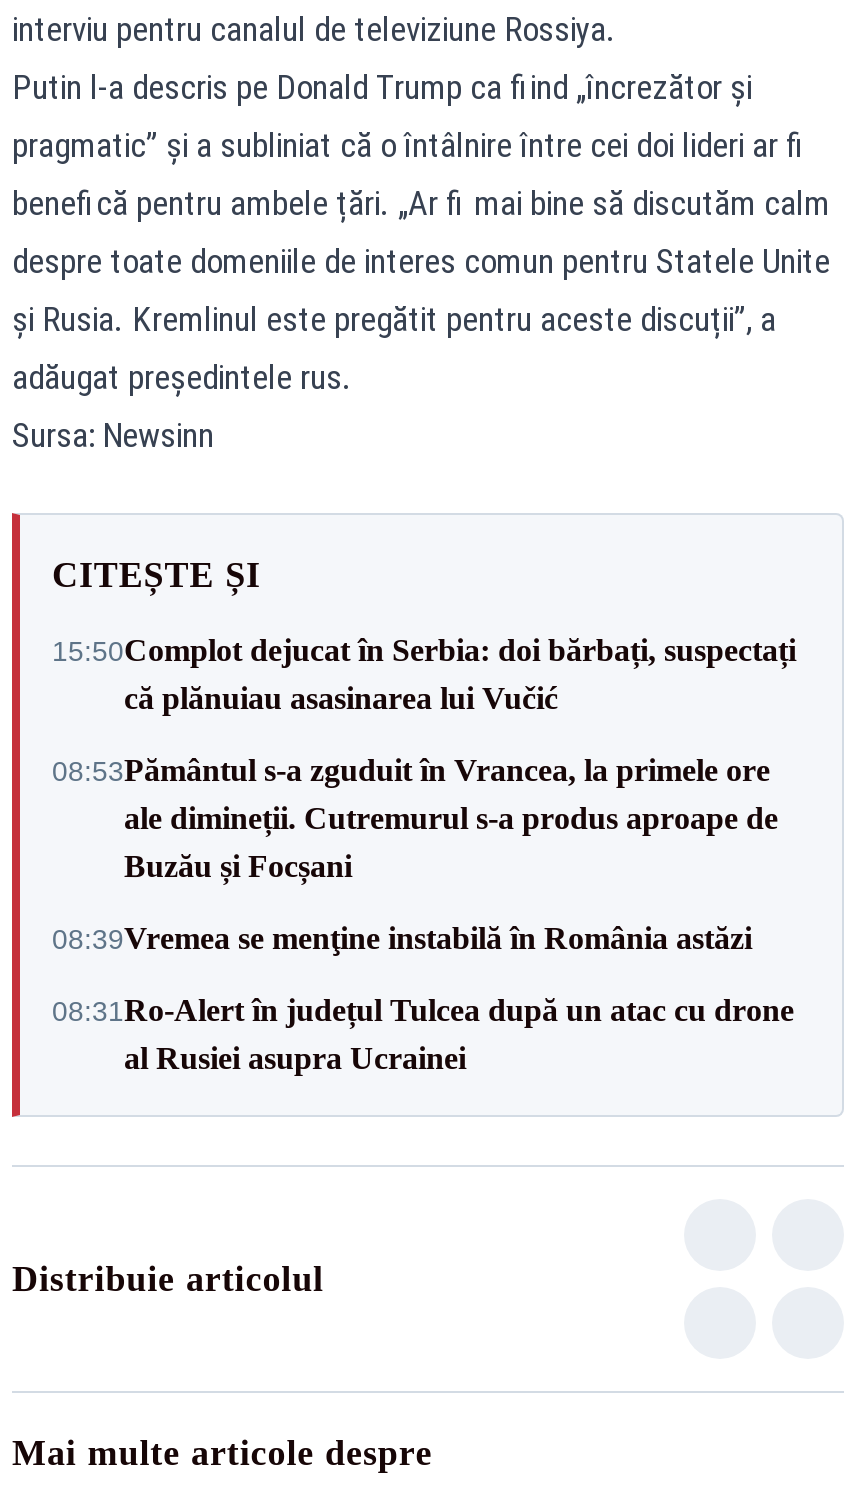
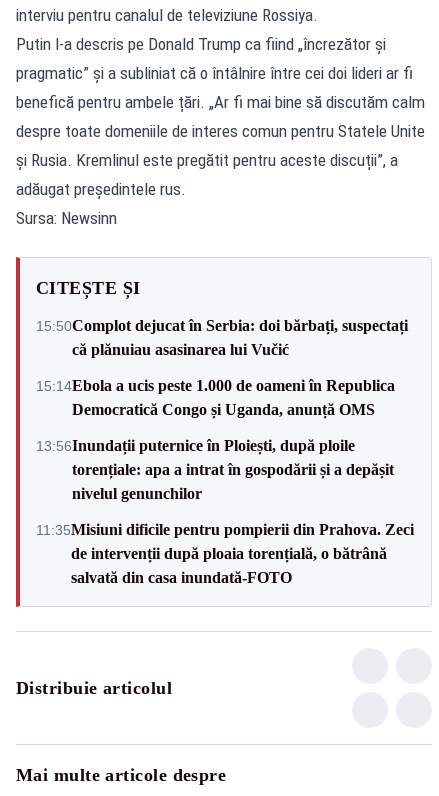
- 08:53Pământul s-a zguduit în Vrancea, la primele ore
- ale dimineții. Cutremurul s-a produs aproape de
- Buzău și Focșani
+ 15:14Ebola a ucis peste 1.000 de oameni în Republica
+ Democratică Congo și Uganda, anunță OMS

- 08:39Vremea se menţine instabilă în România astăzi
+ 13:56Inundații puternice în Ploiești, după ploile
+ torențiale: apa a intrat în gospodării și a depășit
+ nivelul genunchilor

- 08:31Ro-Alert în județul Tulcea după un atac cu drone
- al Rusiei asupra Ucrainei
+ 11:35Misiuni dificile pentru pompierii din Prahova. Zeci
+ de intervenții după ploaia torențială, o bătrână
+ salvată din casa inundată-FOTO
